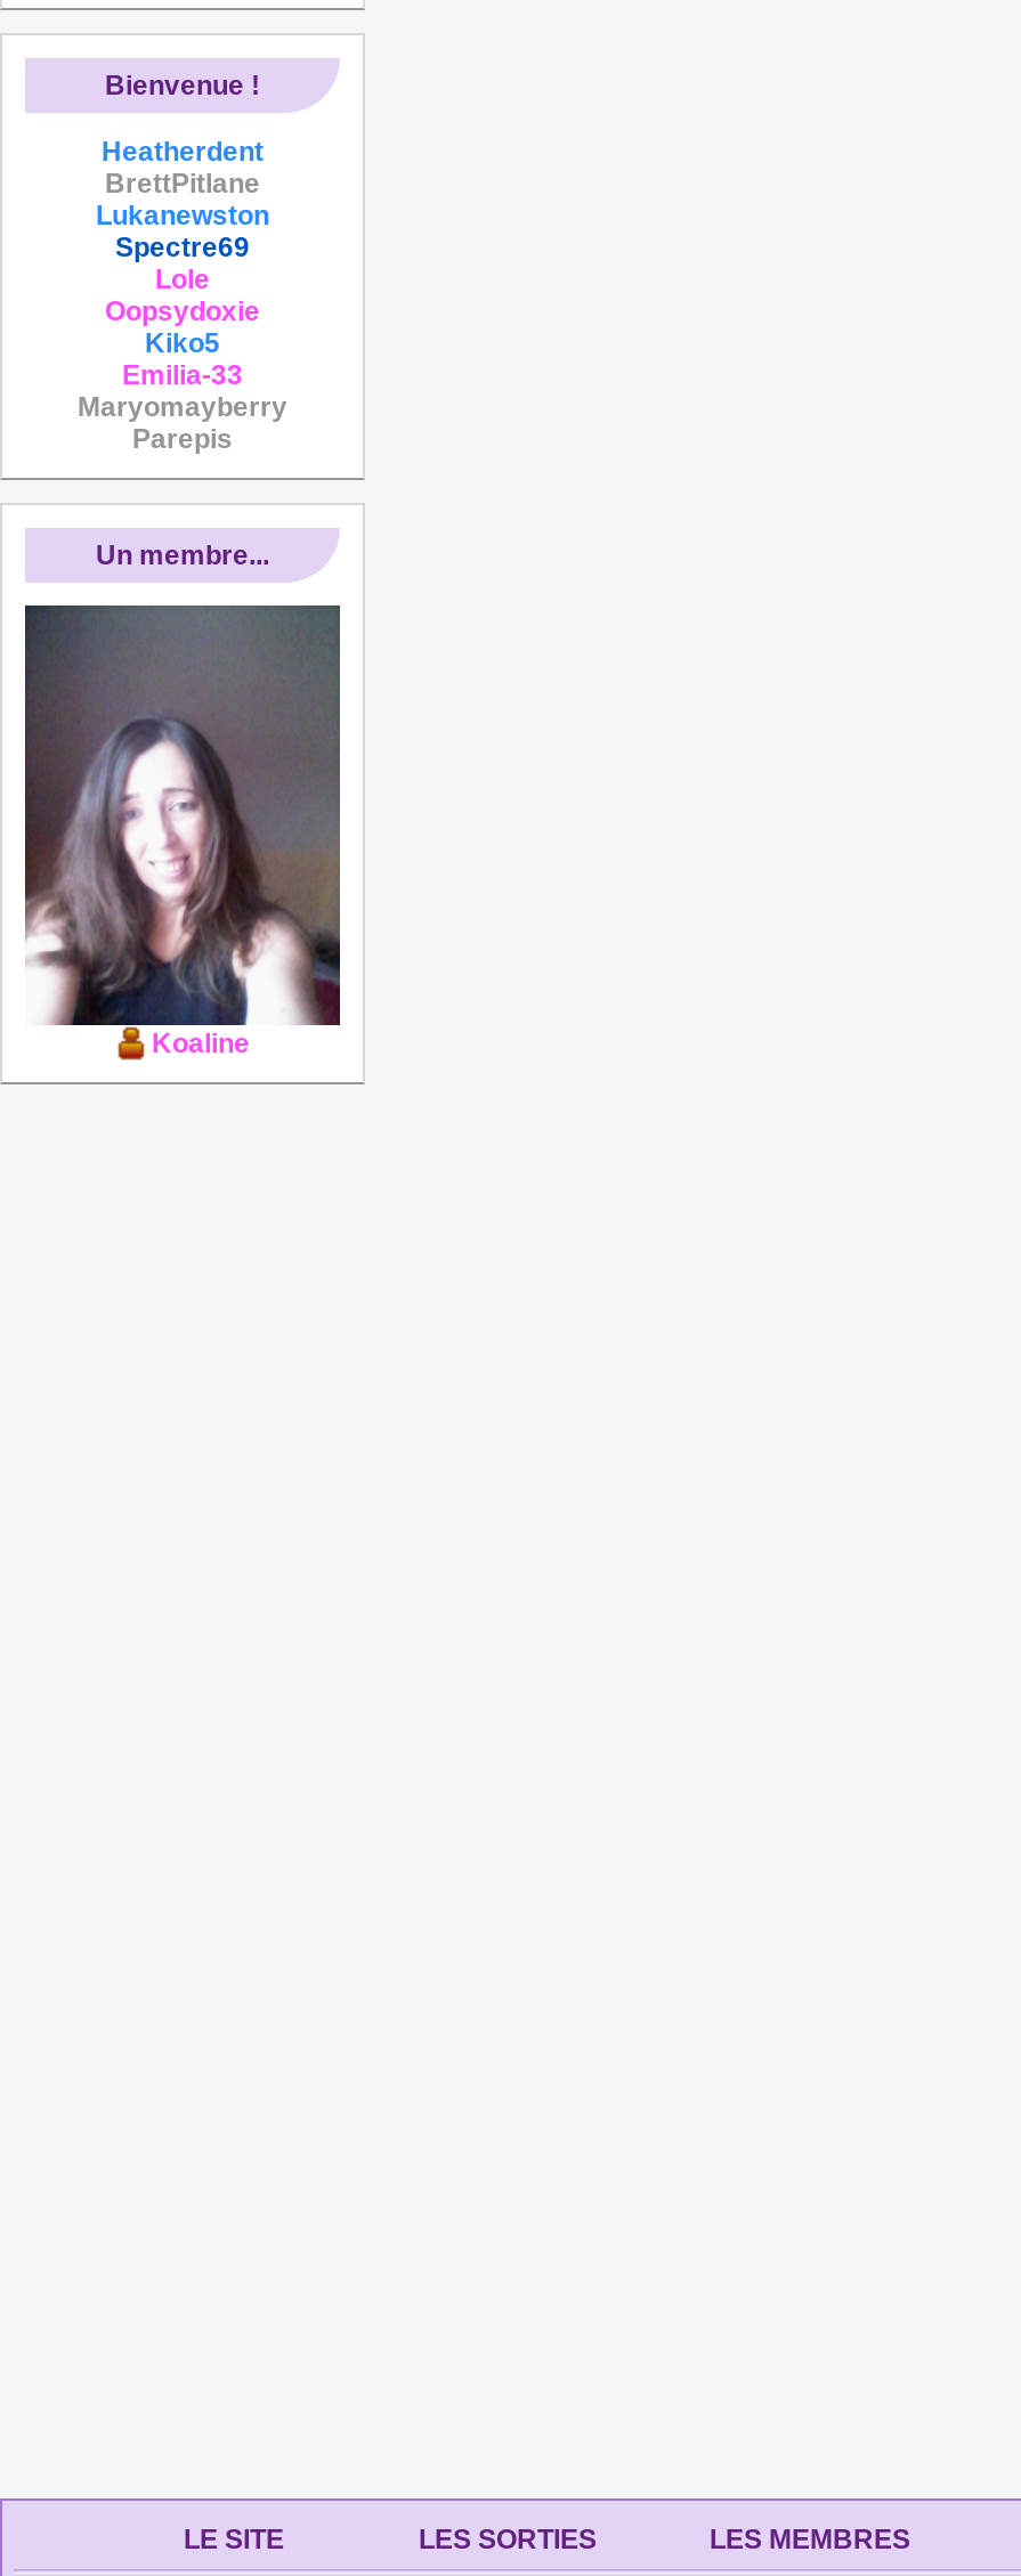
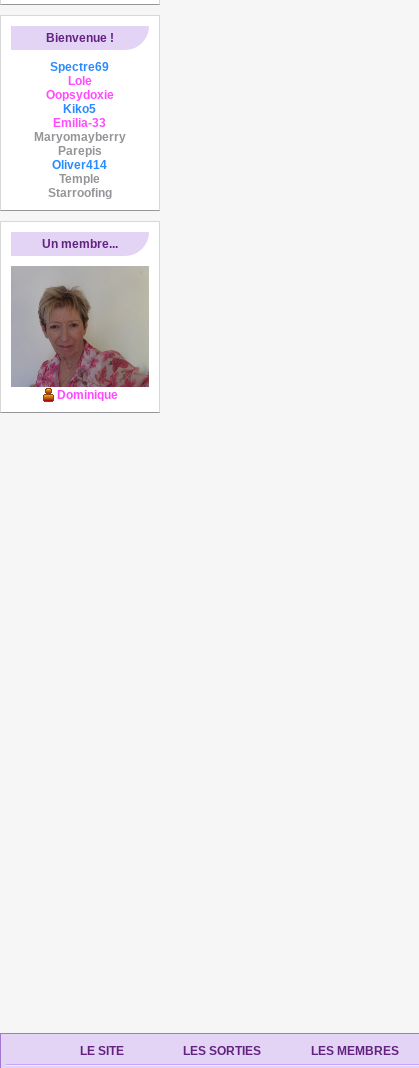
- Heatherdent
- BrettPitlane
- Lukanewston

+ Oliver414
+ Temple
+ Starroofing

- [image]
- Koaline
+ [image]
+ Dominique
